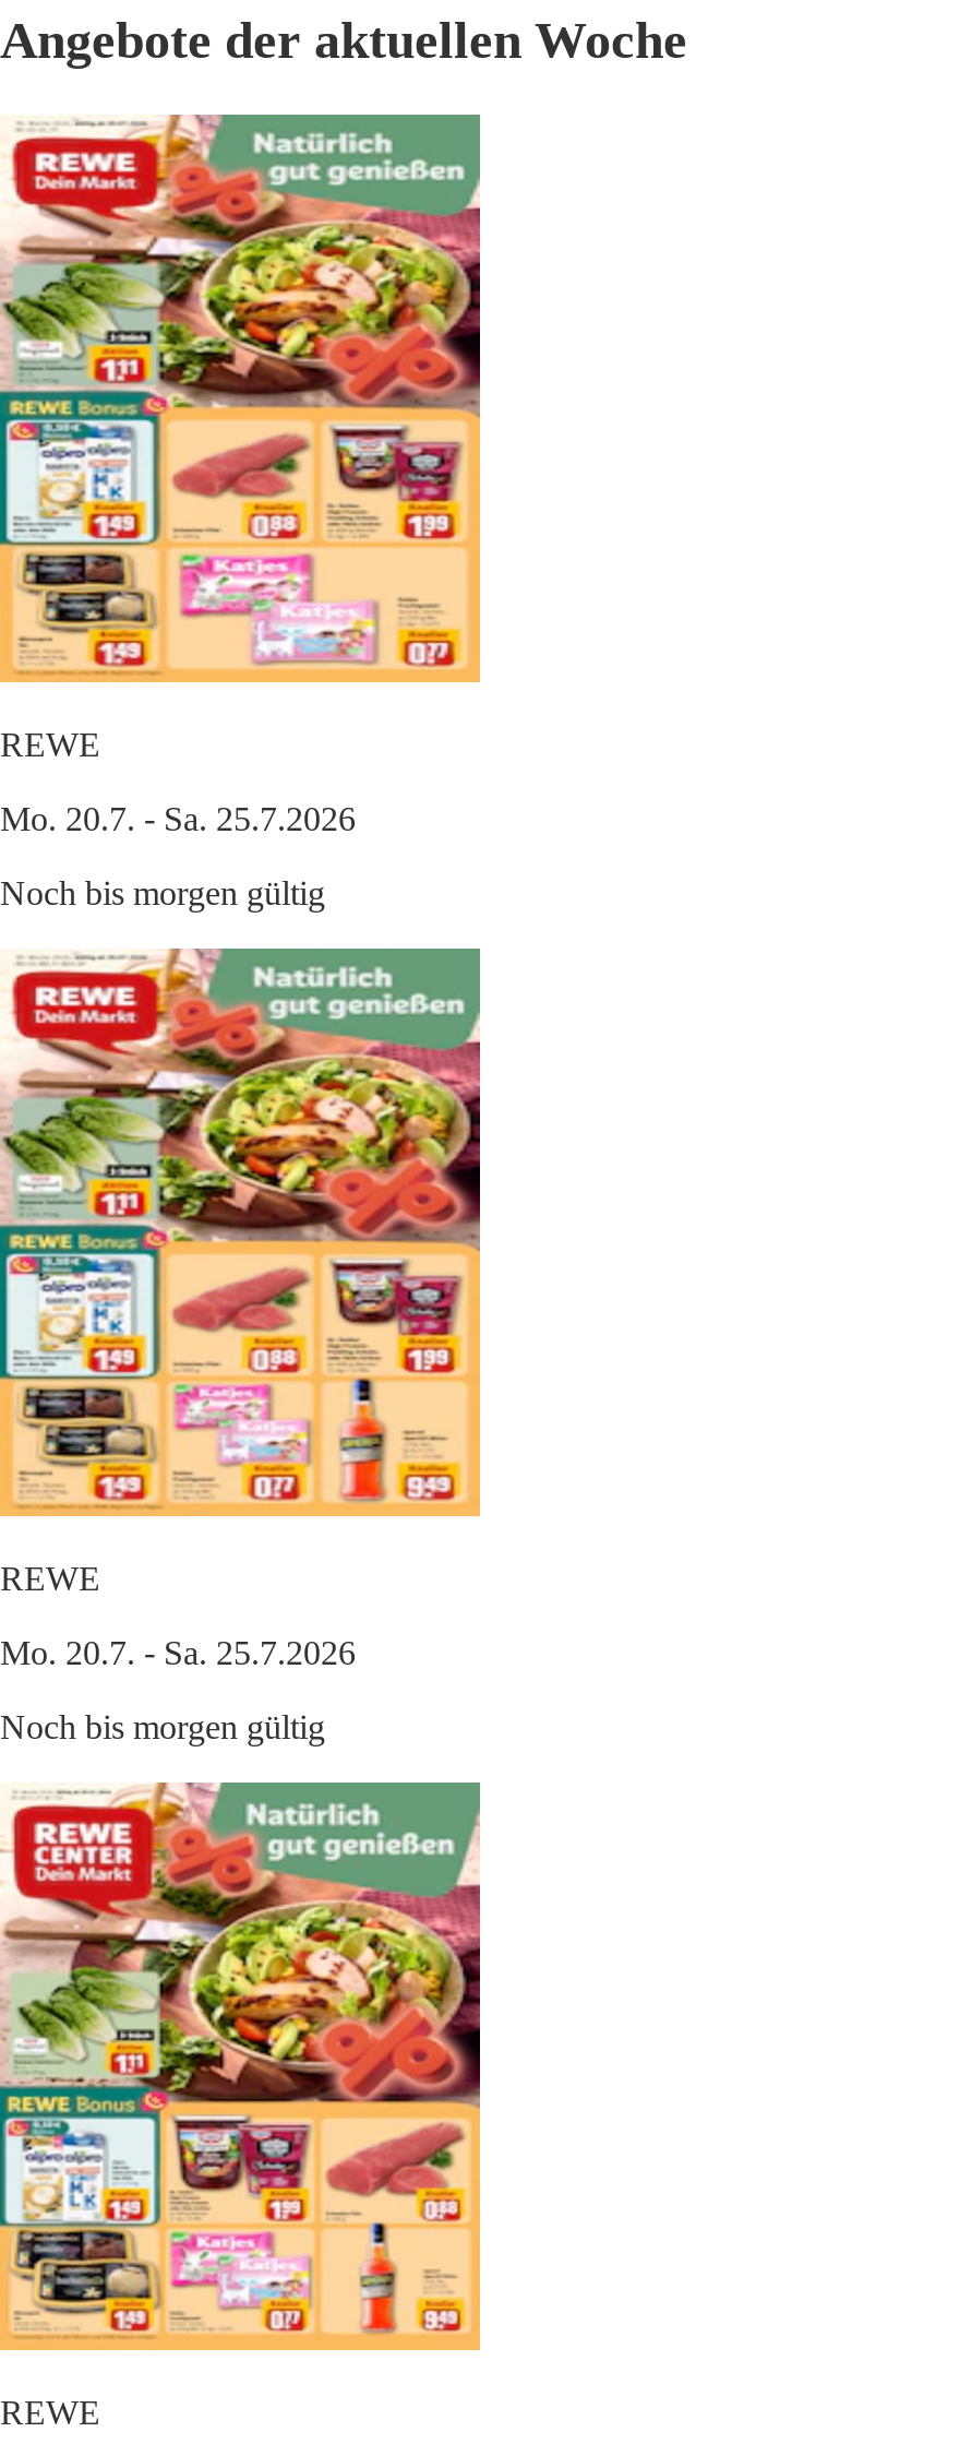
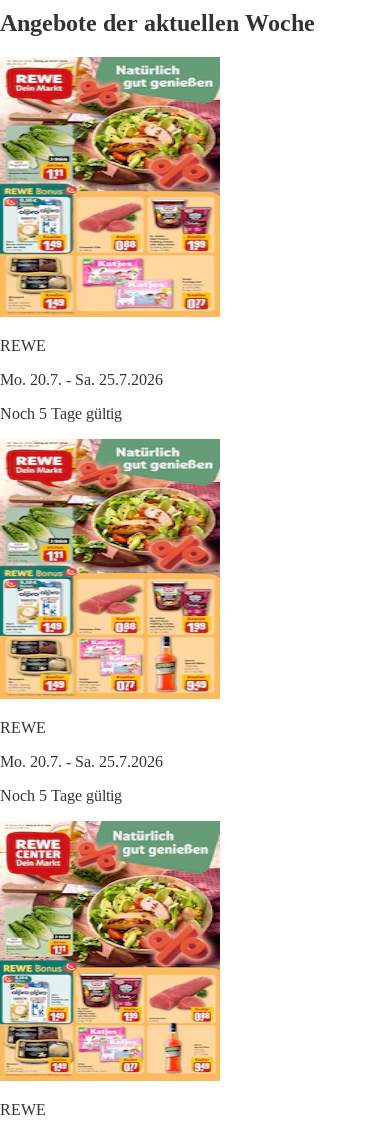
- Noch bis morgen gültig
+ Noch 5 Tage gültig

- Noch bis morgen gültig
+ Noch 5 Tage gültig
